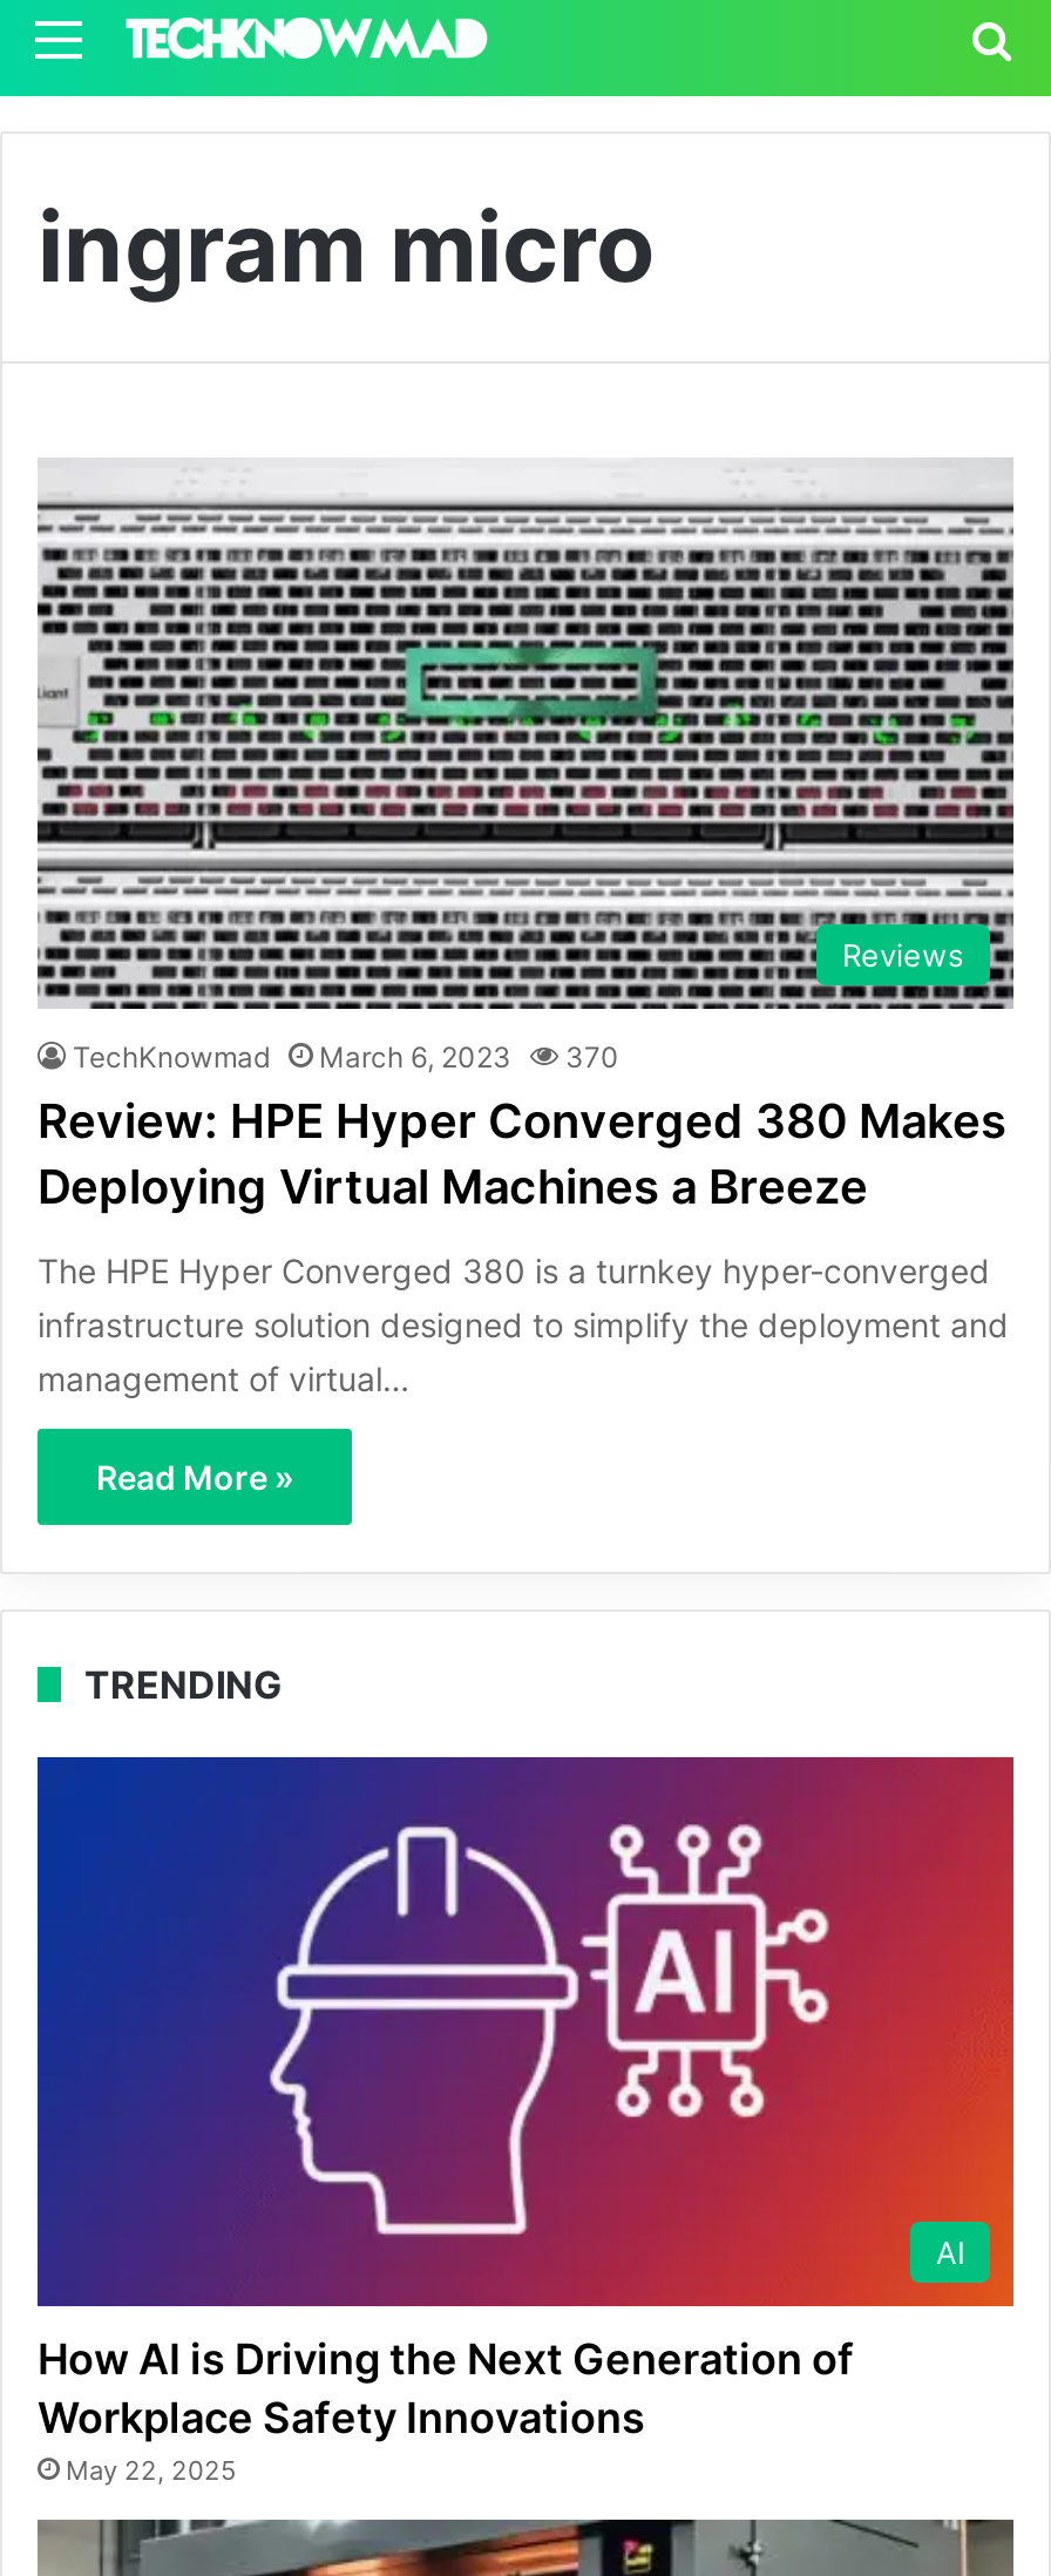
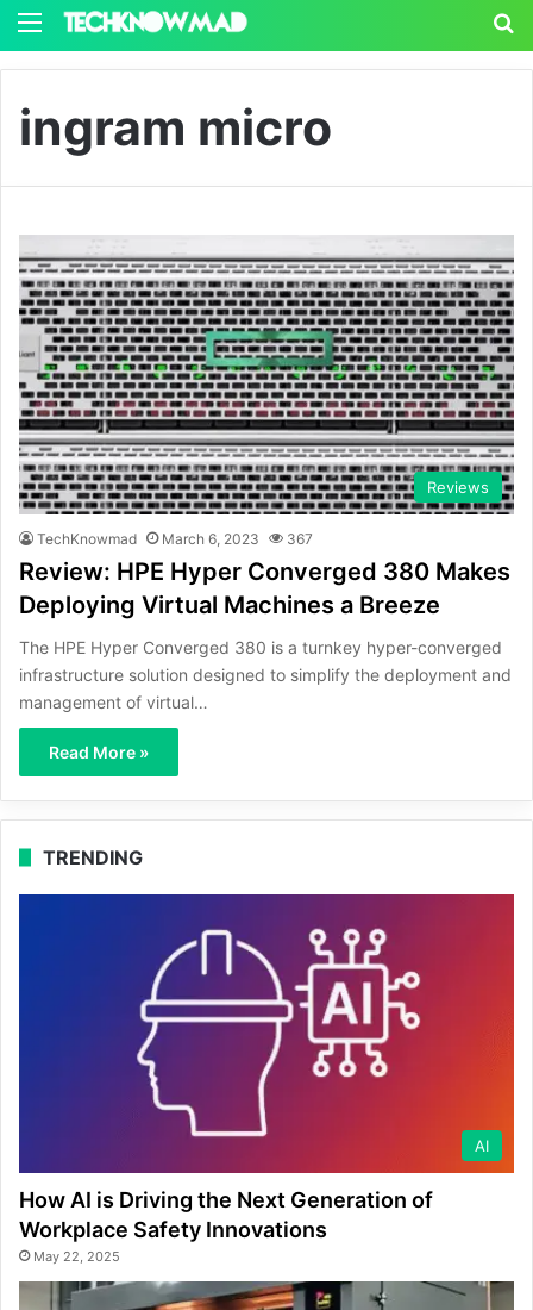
- TechKnowmad March 6, 2023 370
+ TechKnowmad March 6, 2023 367
